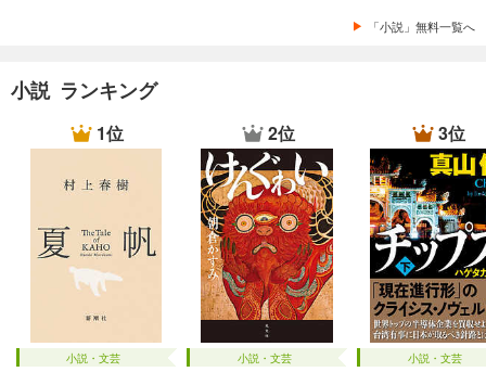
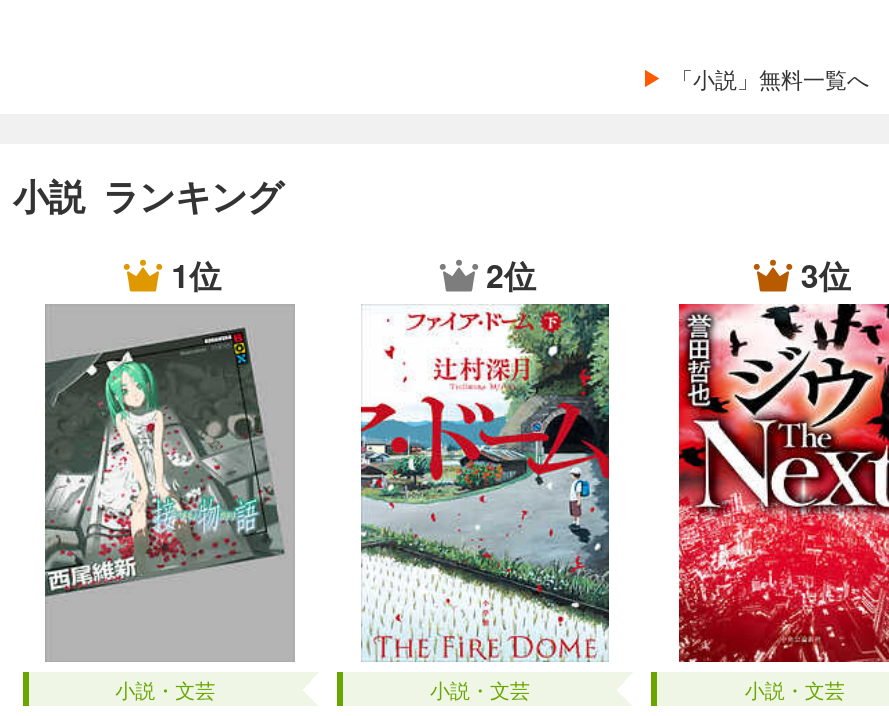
- [image]
+ [image]

- [image]
+ [image]

- [image]
+ [image]
